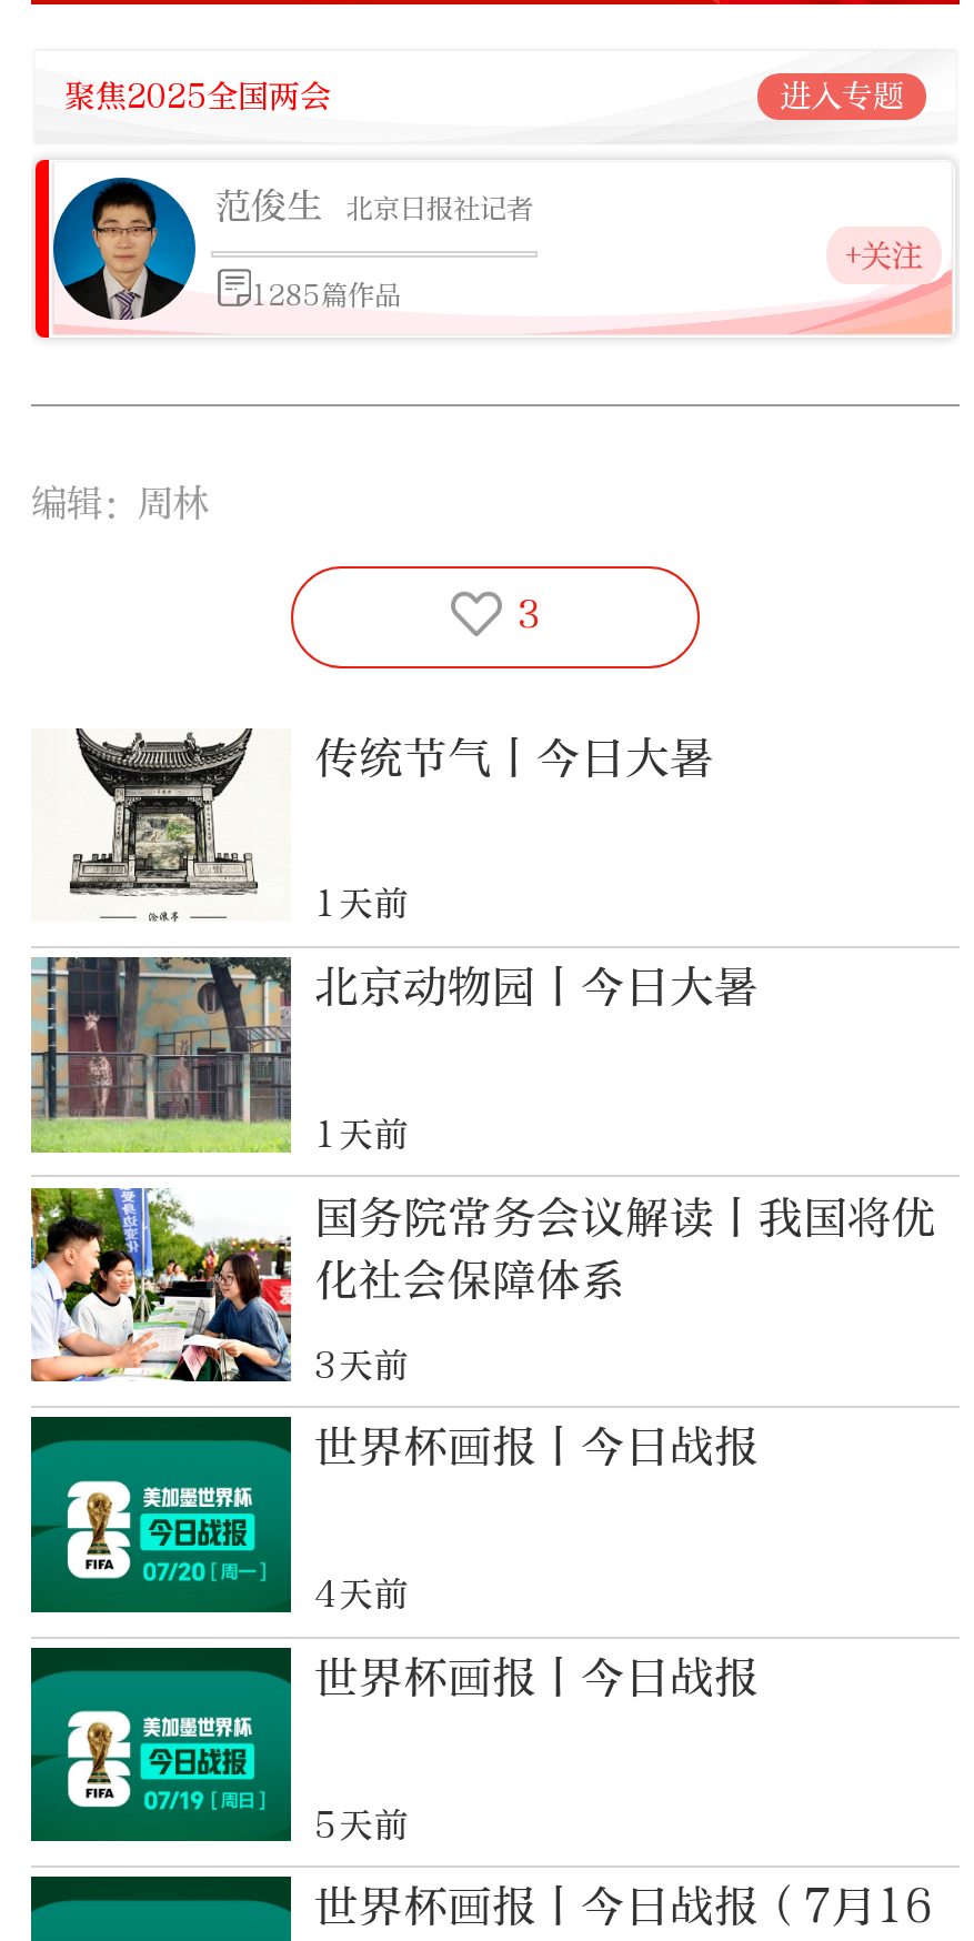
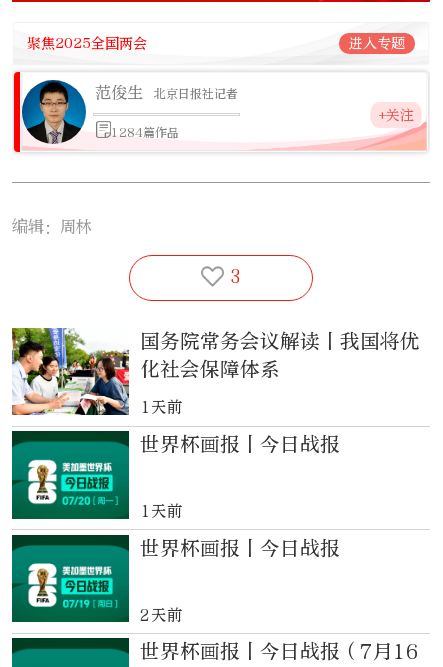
- 1285篇作品
+ 1284篇作品

- [image]
- 传统节气丨今日大暑
- 1天前
- 北京动物园丨今日大暑
- 1天前

- [image]

- 3天前
+ 1天前

- 4天前
+ 1天前

- 5天前
+ 2天前
